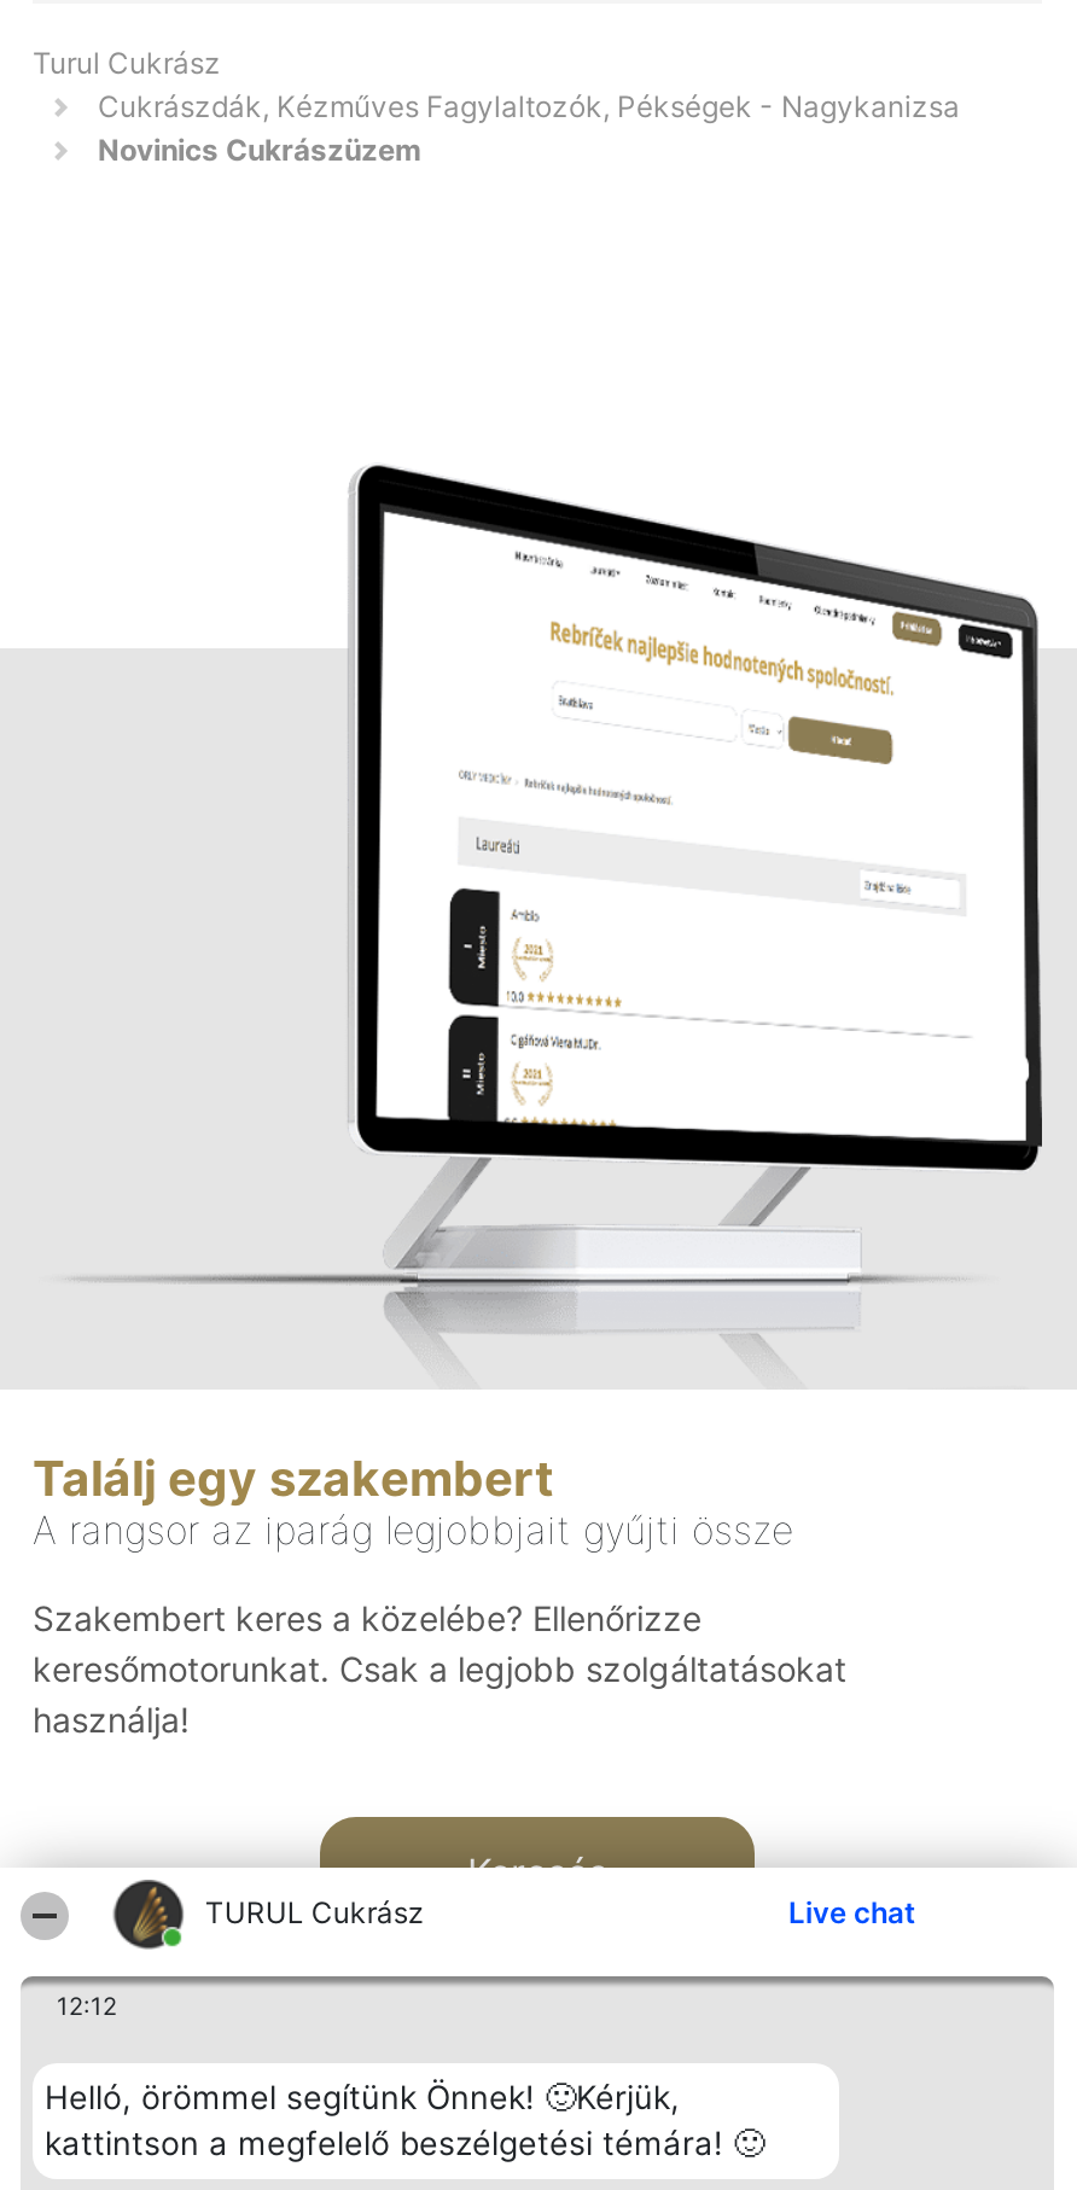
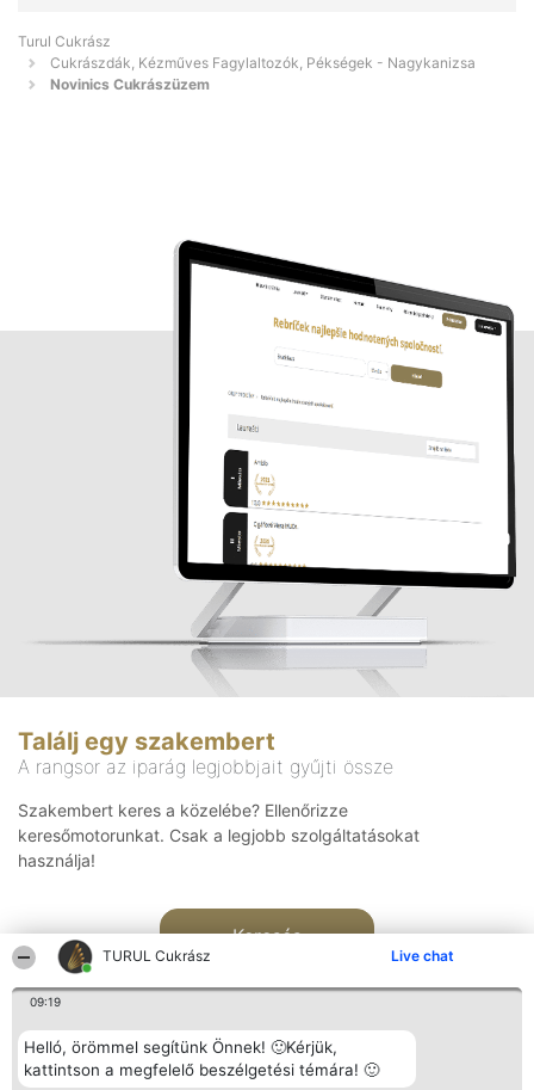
- 12:12
+ 09:19
